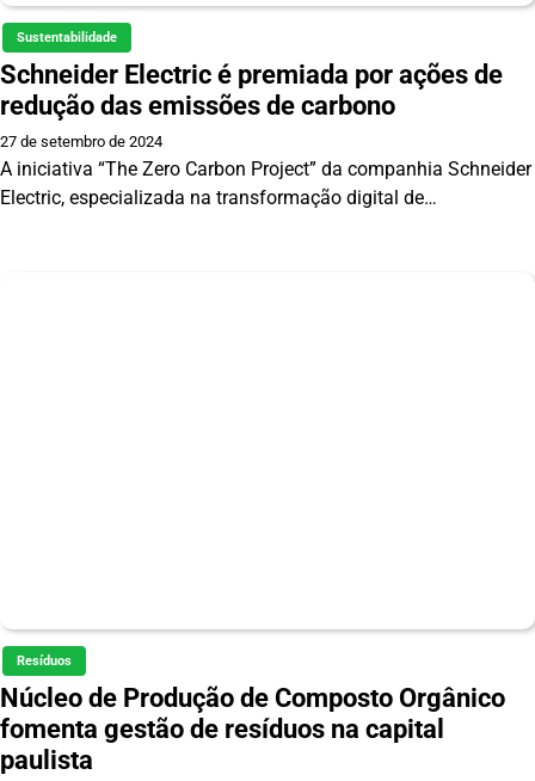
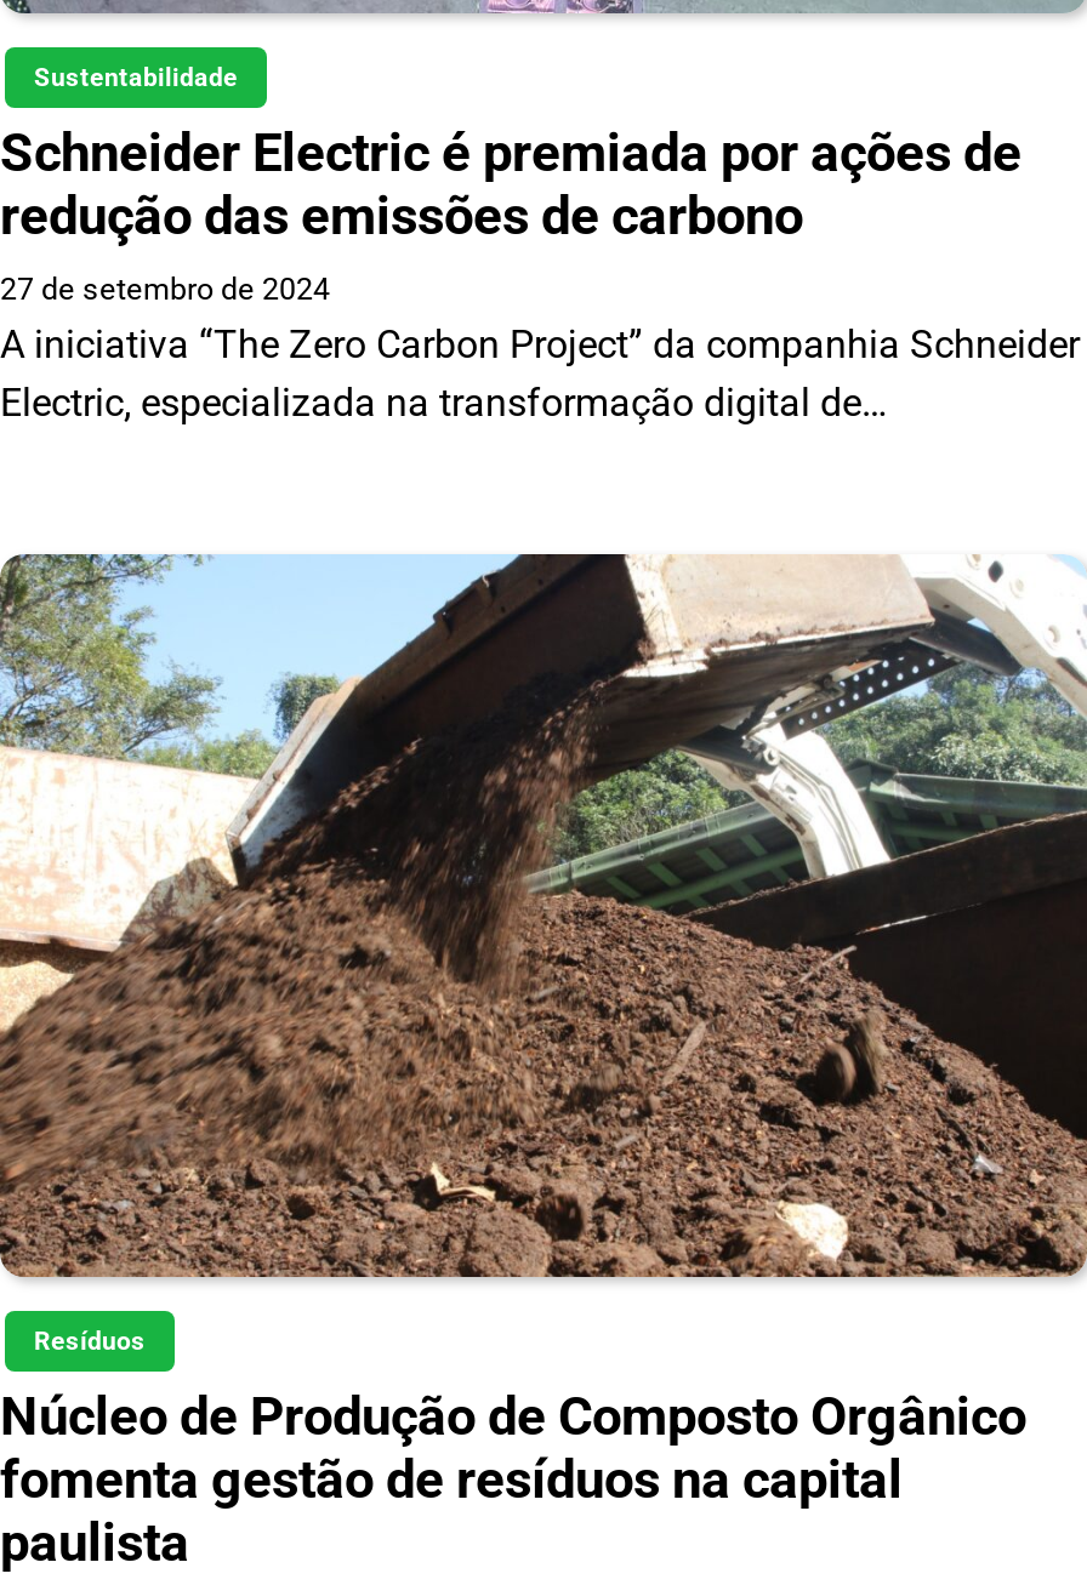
+ [image]
